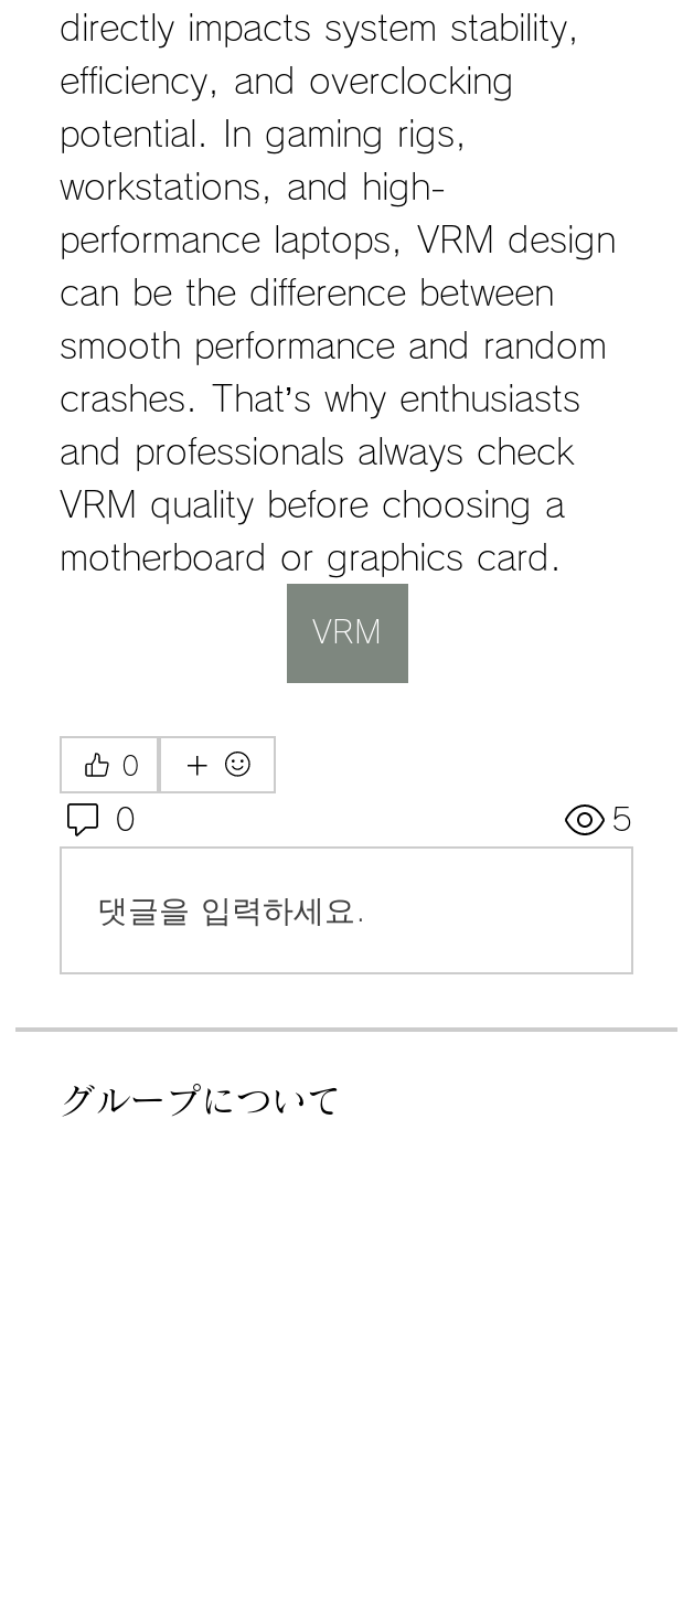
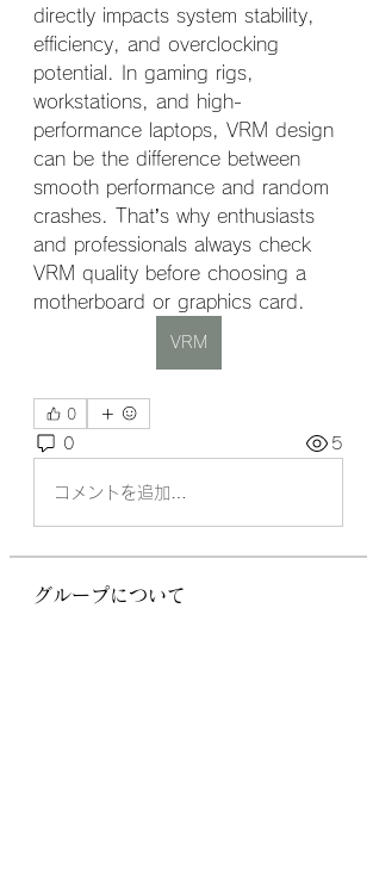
- 댓글을 입력하세요.
+ コメントを追加…
